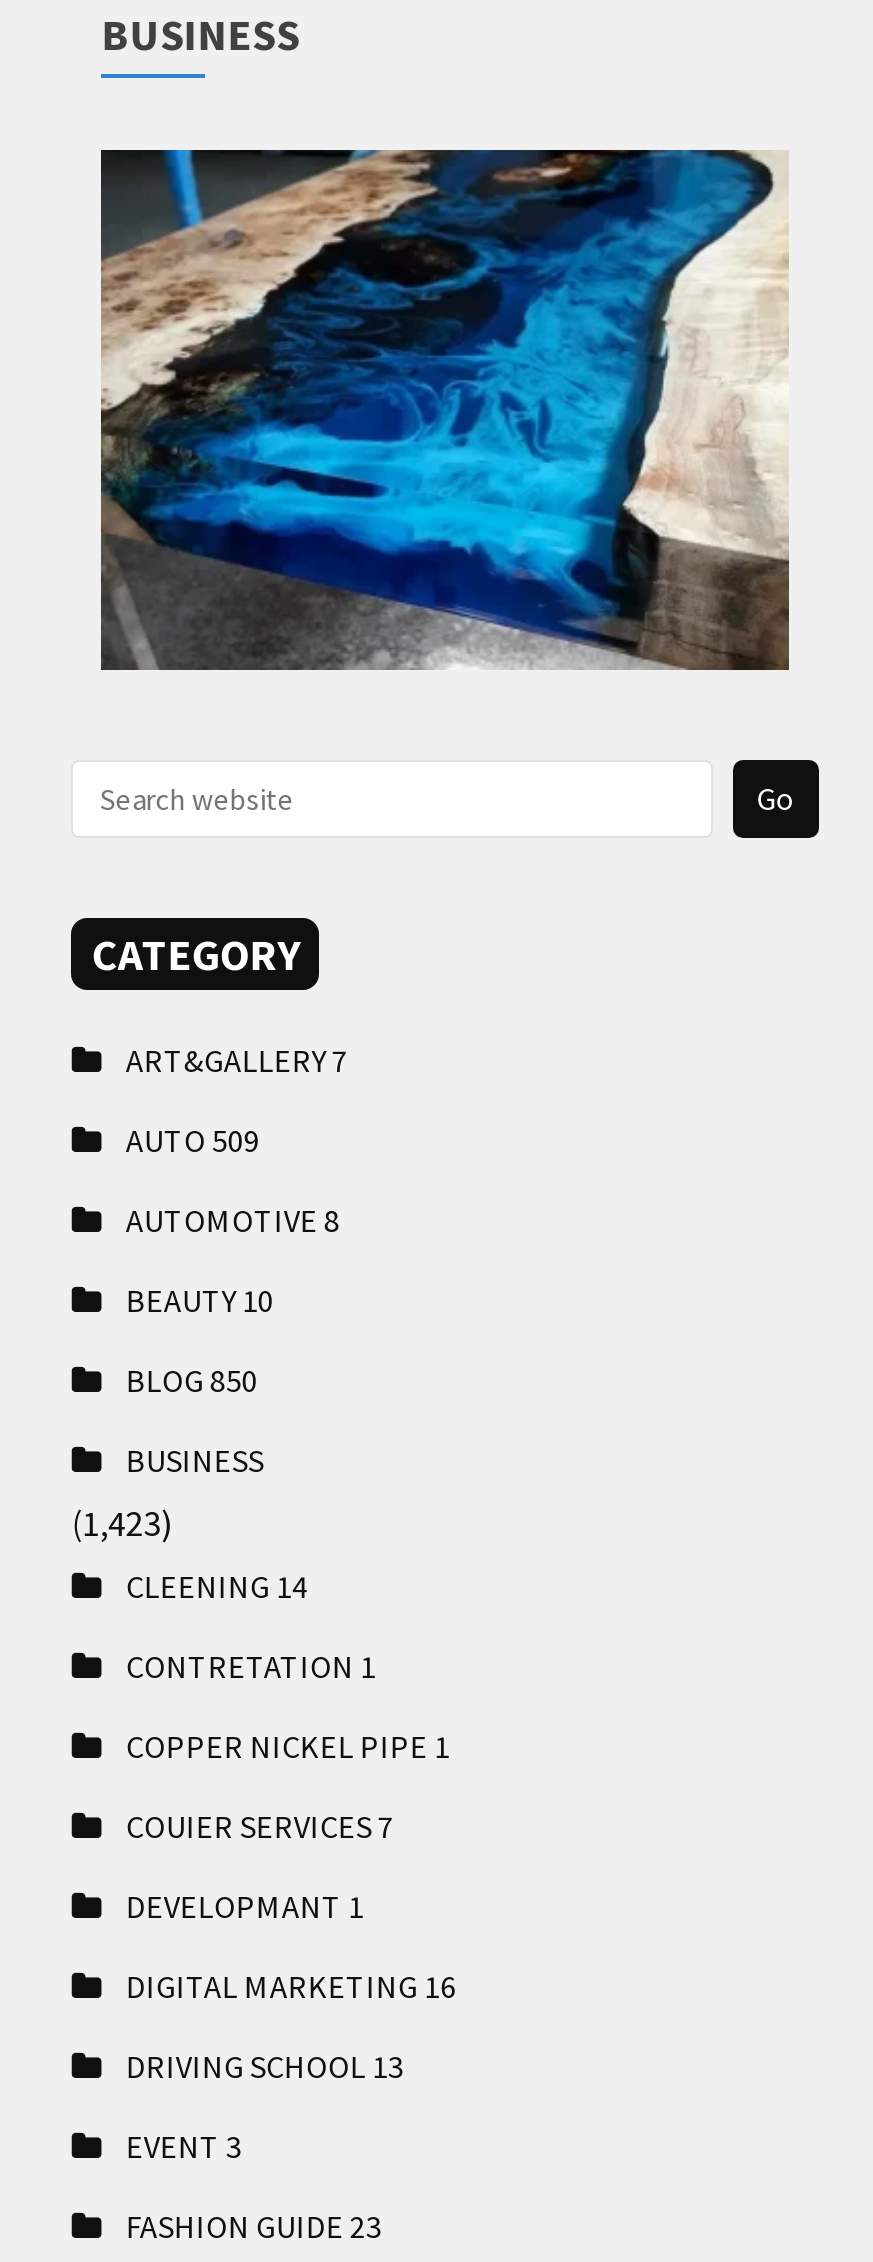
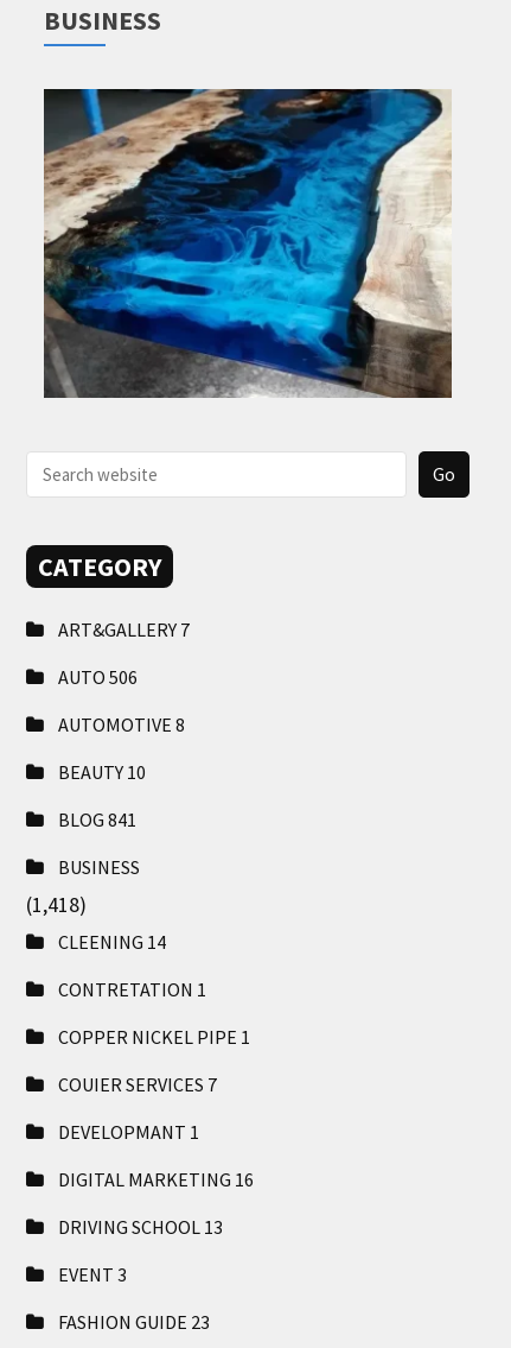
- AUTO 509
+ AUTO 506

- BLOG 850
+ BLOG 841

- (1,423)
+ (1,418)
